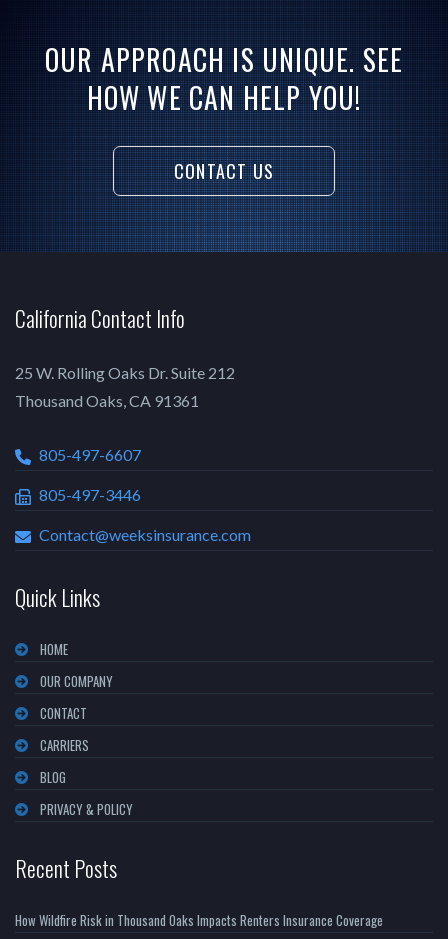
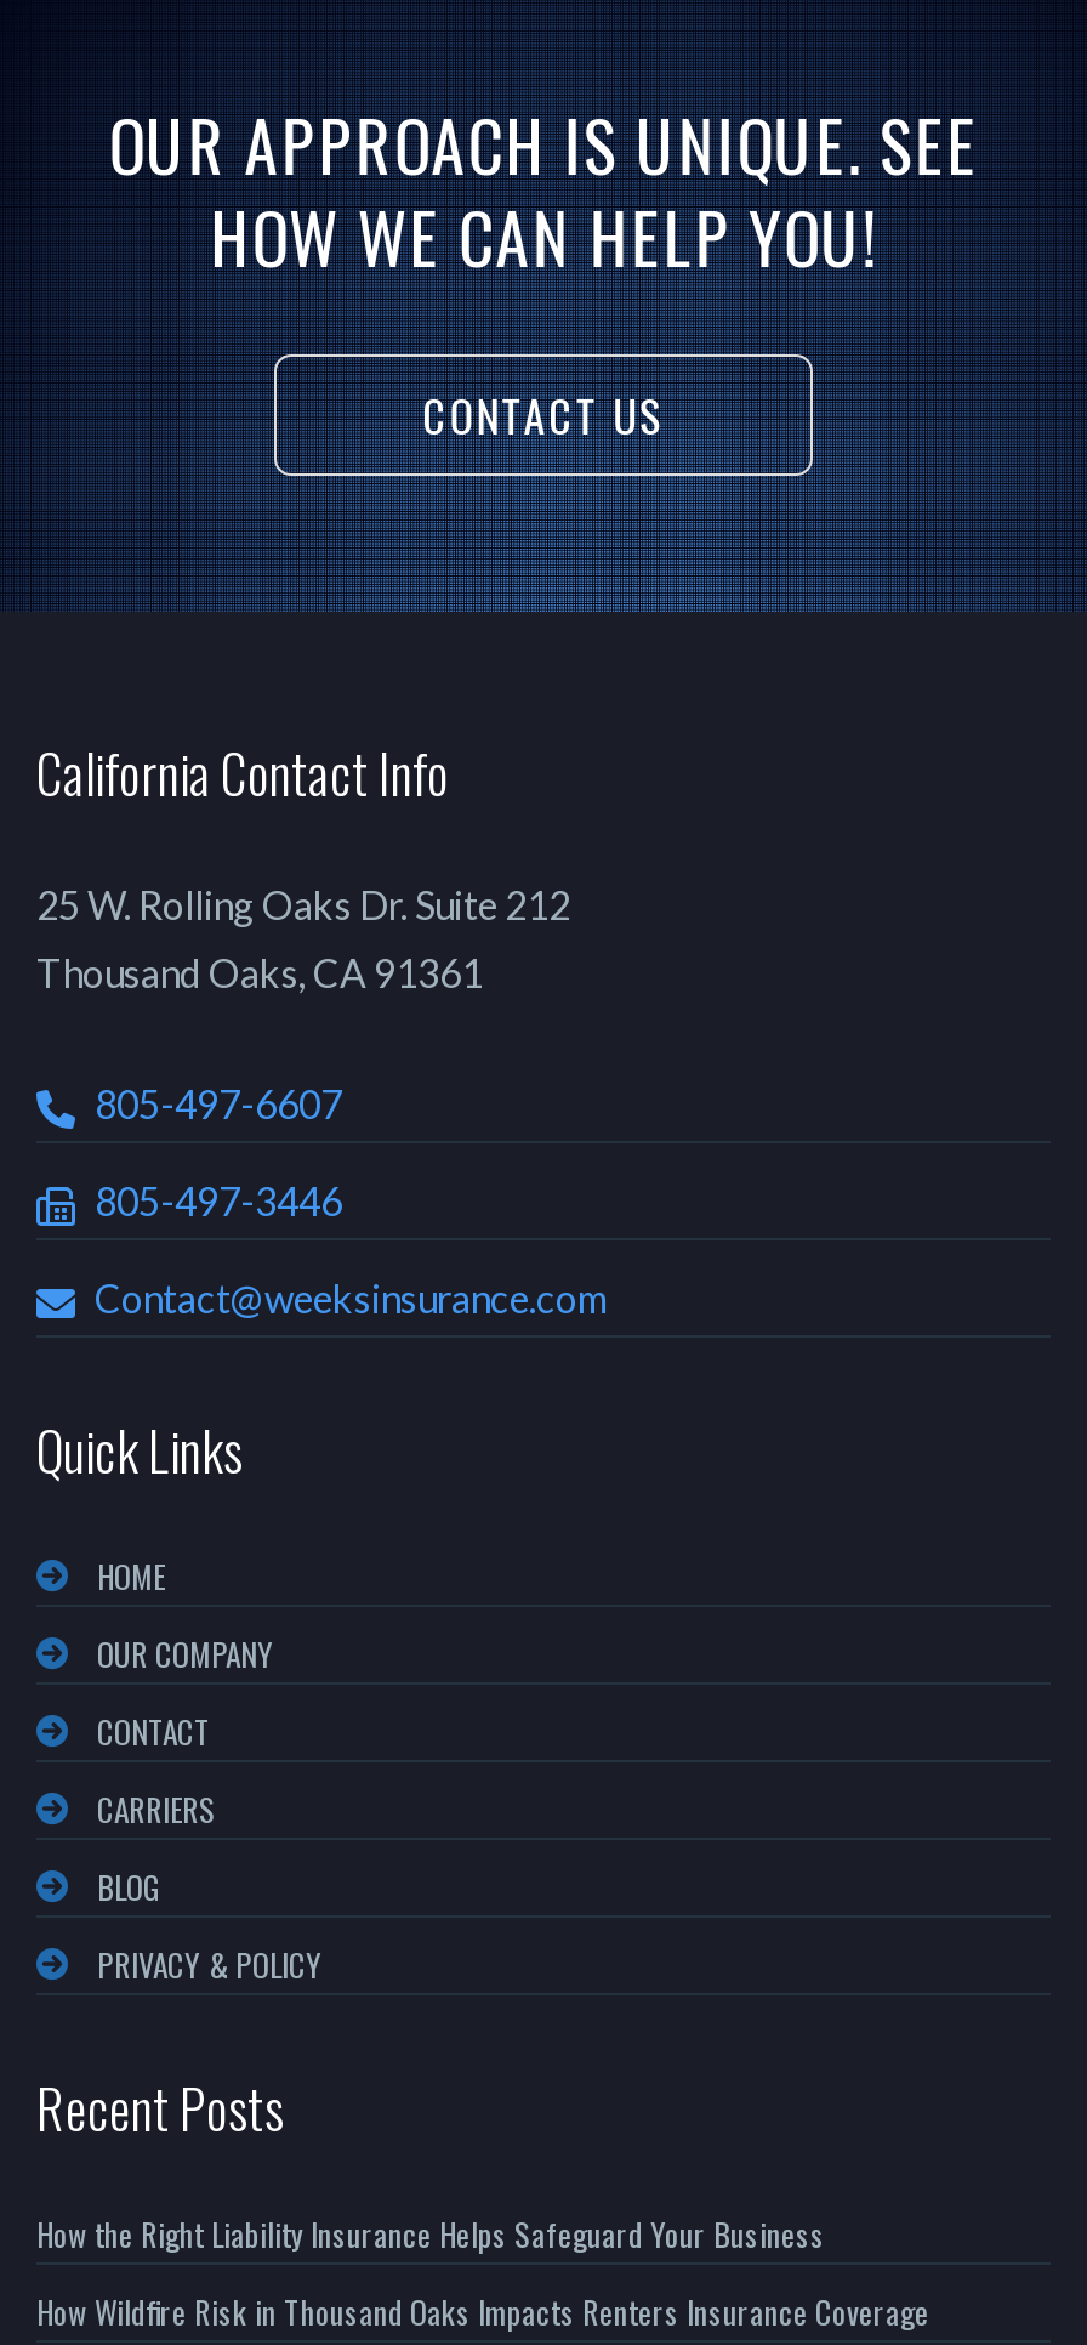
+ How the Right Liability Insurance Helps Safeguard Your Business
